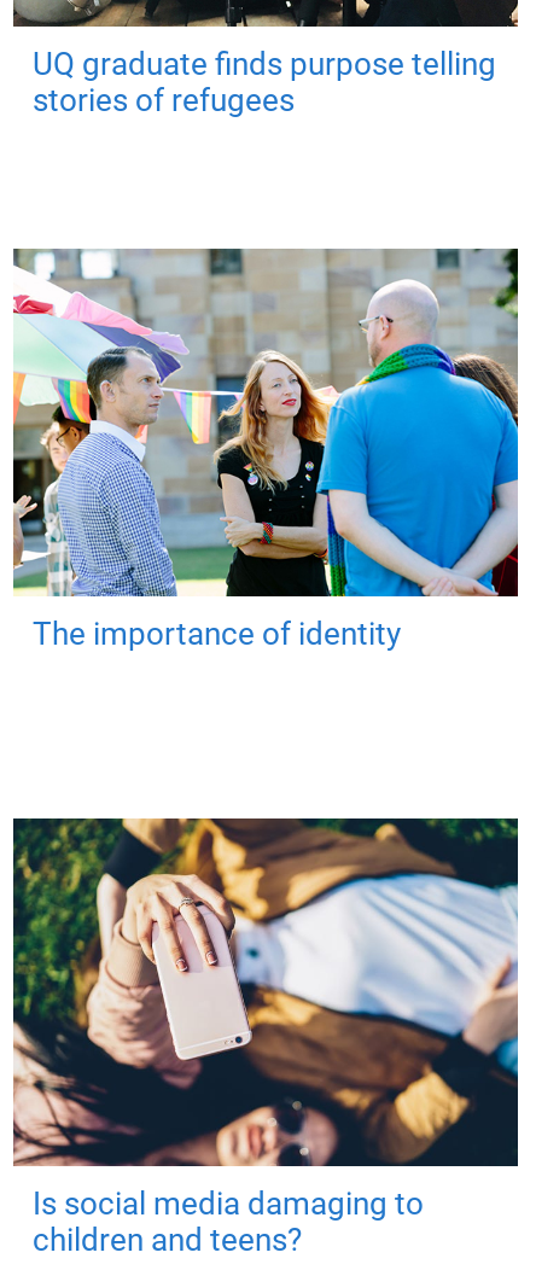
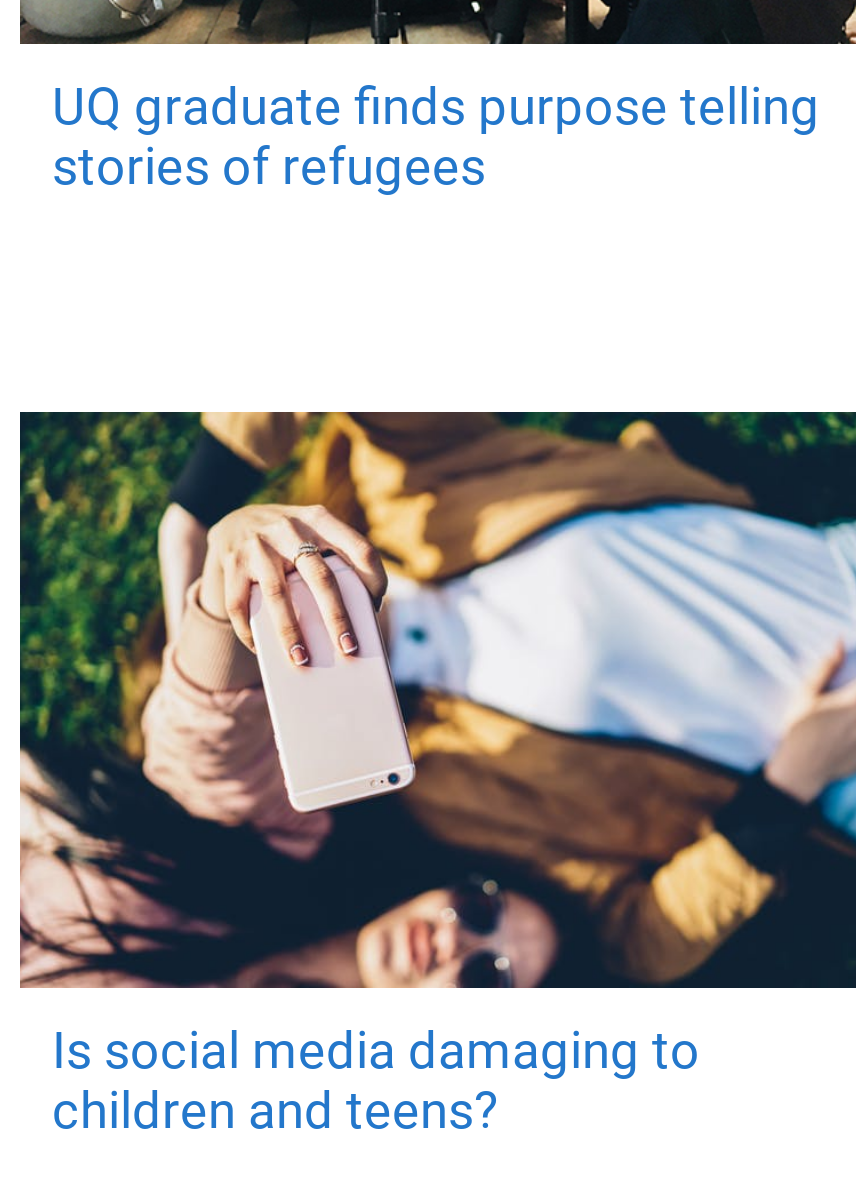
- [image]
- The importance of identity
